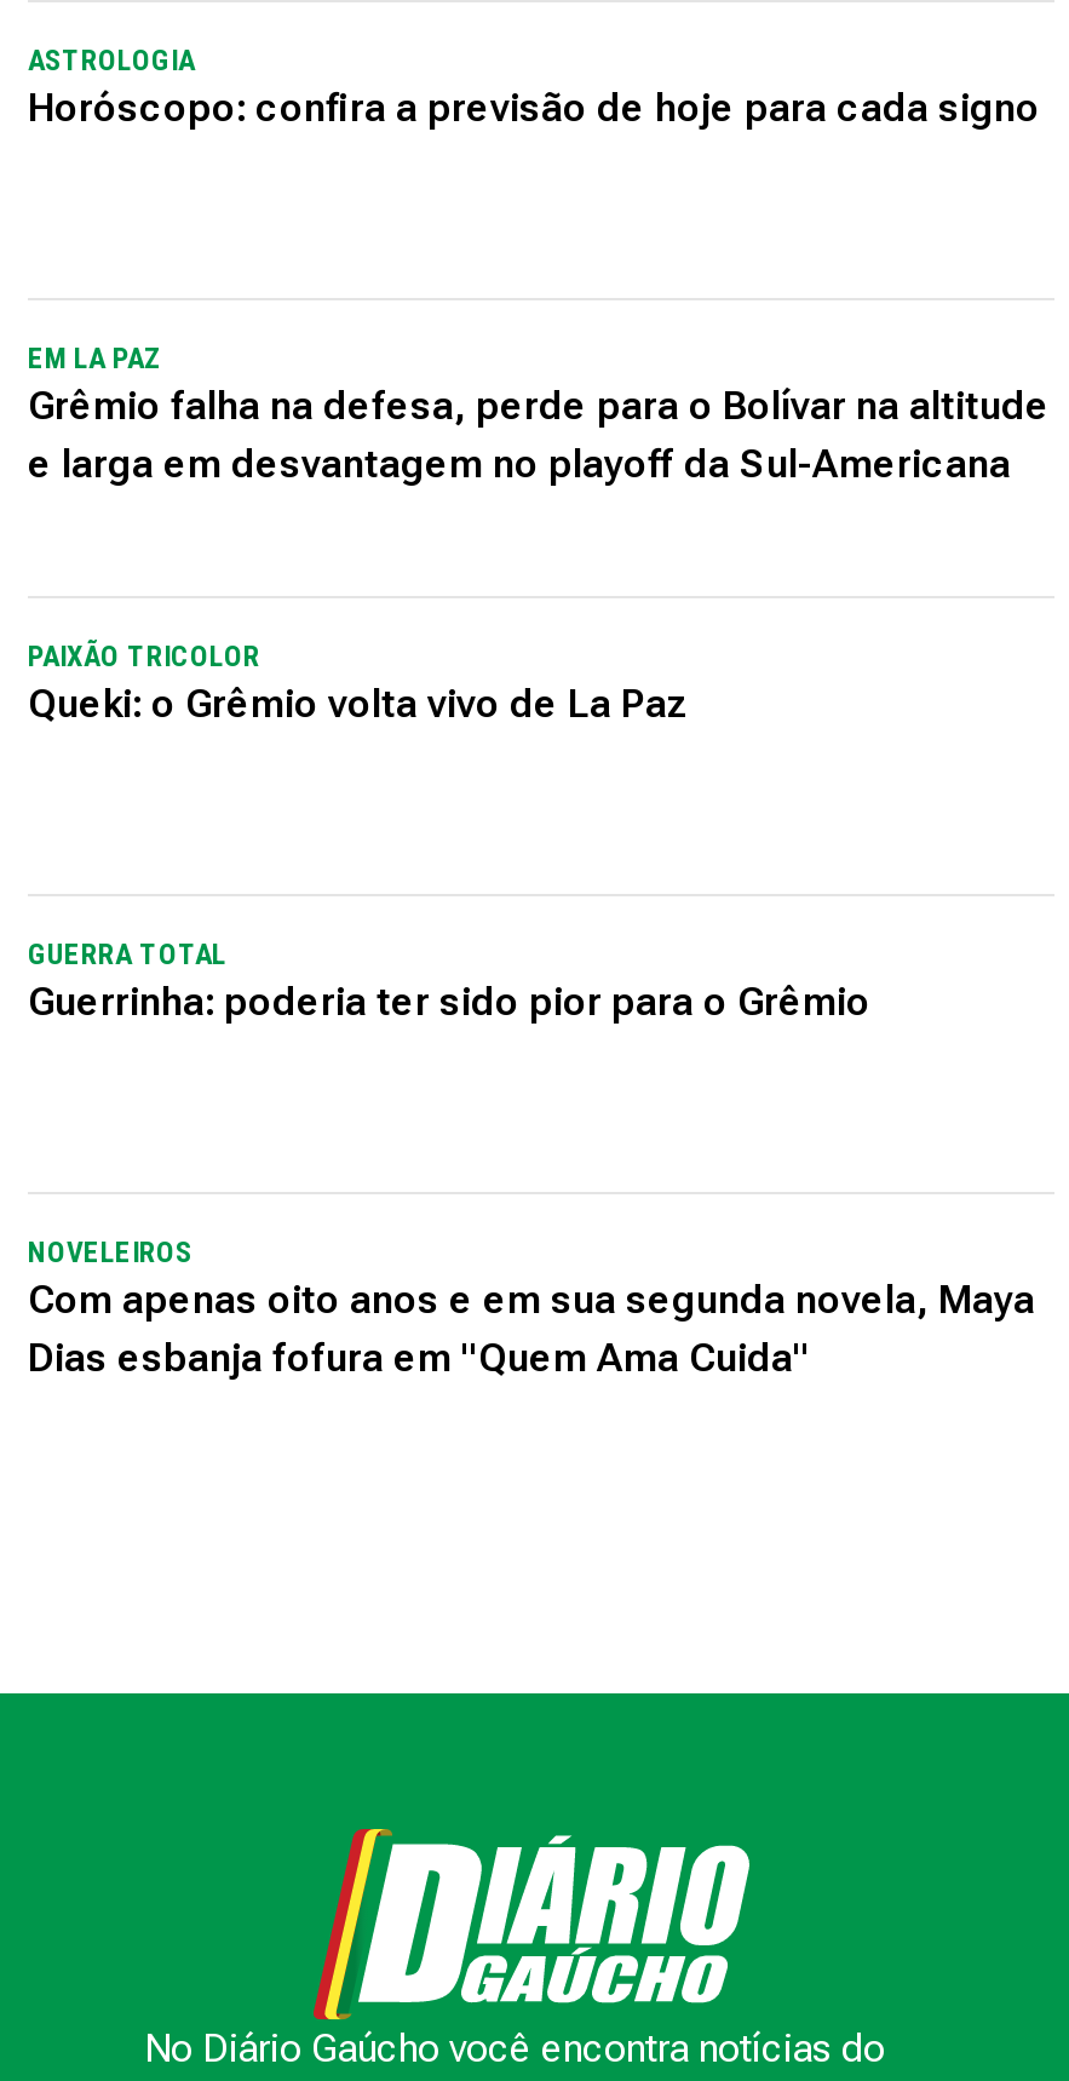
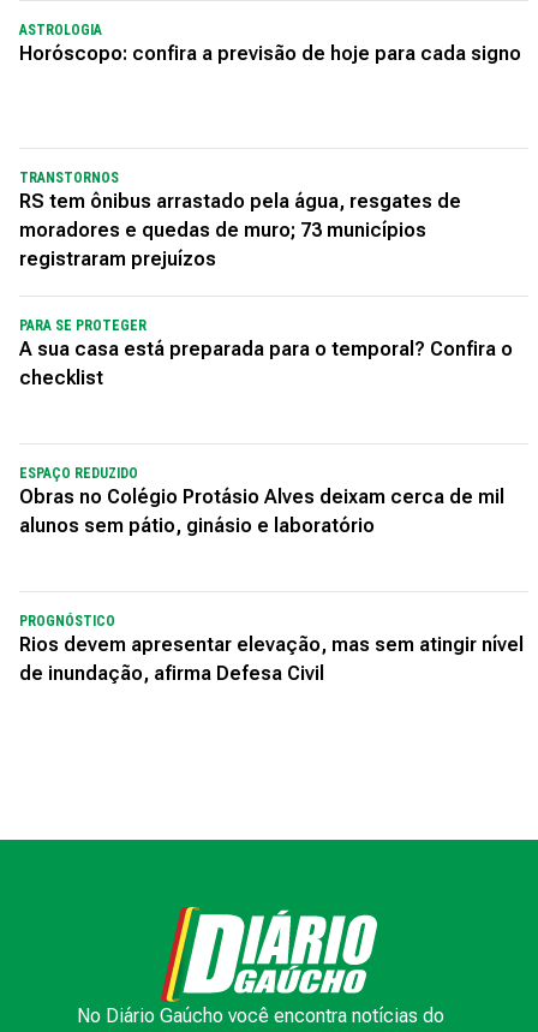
- EM LA PAZ
- Grêmio falha na defesa, perde para o Bolívar na altitude
- e larga em desvantagem no playoff da Sul-Americana
+ TRANSTORNOS
+ RS tem ônibus arrastado pela água, resgates de
+ moradores e quedas de muro; 73 municípios
+ registraram prejuízos

- PAIXÃO TRICOLOR
- Queki: o Grêmio volta vivo de La Paz
+ PARA SE PROTEGER
+ A sua casa está preparada para o temporal? Confira o
+ checklist

- GUERRA TOTAL
- Guerrinha: poderia ter sido pior para o Grêmio
+ ESPAÇO REDUZIDO
+ Obras no Colégio Protásio Alves deixam cerca de mil
+ alunos sem pátio, ginásio e laboratório

- NOVELEIROS
- Com apenas oito anos e em sua segunda novela, Maya
- Dias esbanja fofura em "Quem Ama Cuida"
+ PROGNÓSTICO
+ Rios devem apresentar elevação, mas sem atingir nível
+ de inundação, afirma Defesa Civil
